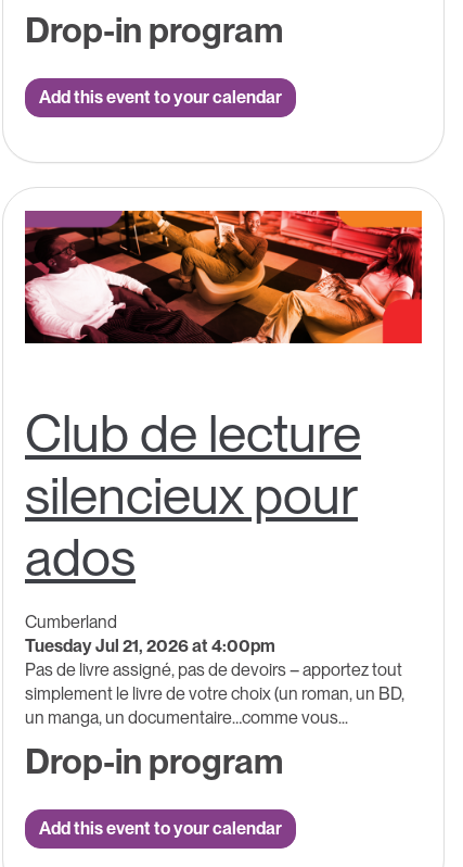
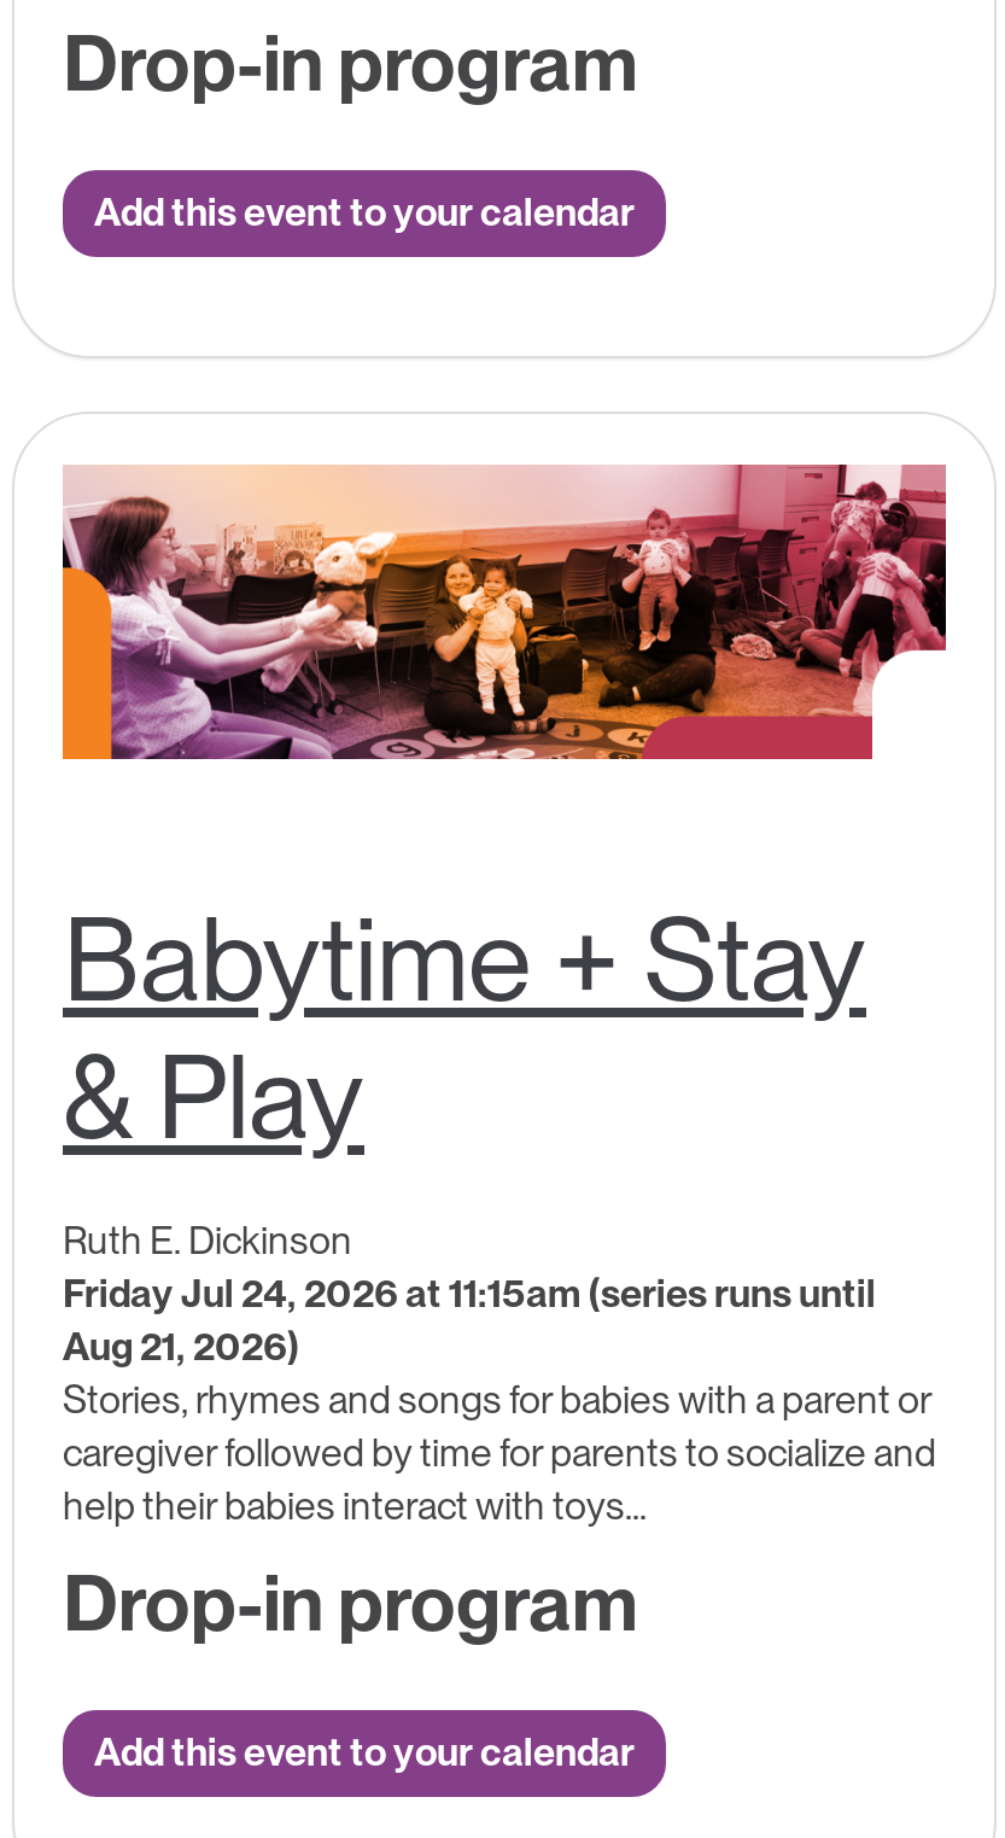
- [image]
+ [image]

- Club de lecture
- silencieux pour
- ados
- Cumberland
- Tuesday Jul 21, 2026 at 4:00pm
- Pas de livre assigné, pas de devoirs – apportez tout
- simplement le livre de votre choix (un roman, un BD,
- un manga, un documentaire…comme vous...
+ Babytime + Stay
+ & Play
+ Ruth E. Dickinson
+ Friday Jul 24, 2026 at 11:15am (series runs until
+ Aug 21, 2026)
+ Stories, rhymes and songs for babies with a parent or
+ caregiver followed by time for parents to socialize and
+ help their babies interact with toys...
